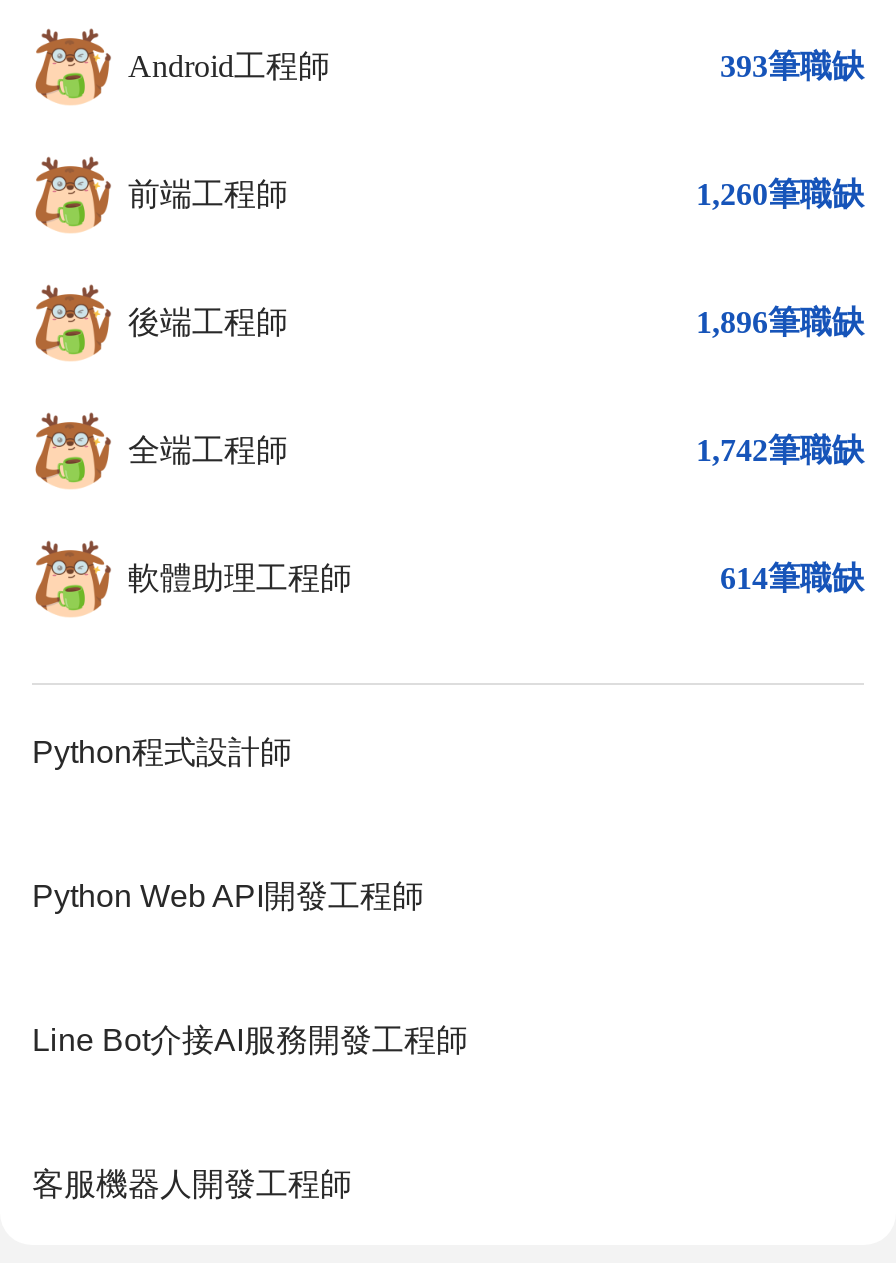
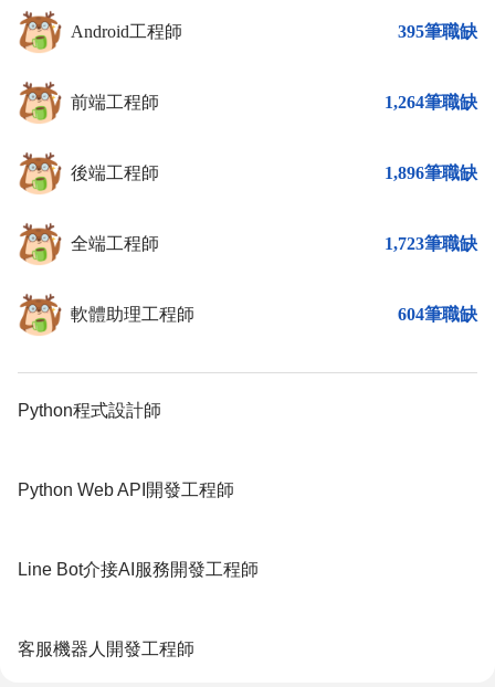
- 393筆職缺
+ 395筆職缺

- 1,260筆職缺
+ 1,264筆職缺

- 1,742筆職缺
+ 1,723筆職缺

- 614筆職缺
+ 604筆職缺
